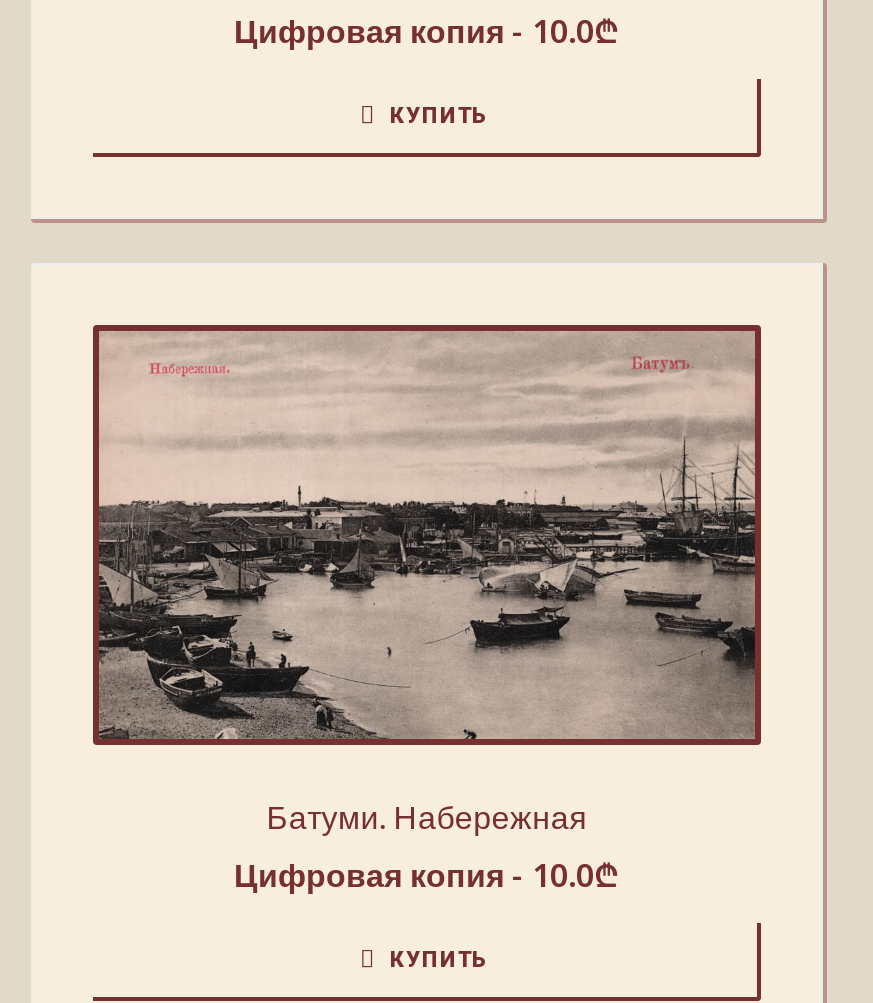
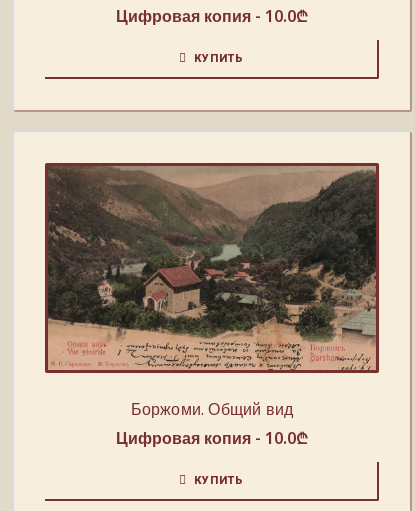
- [image]
- Батуми. Набережная
+ [image]
+ Боржоми. Общий вид
